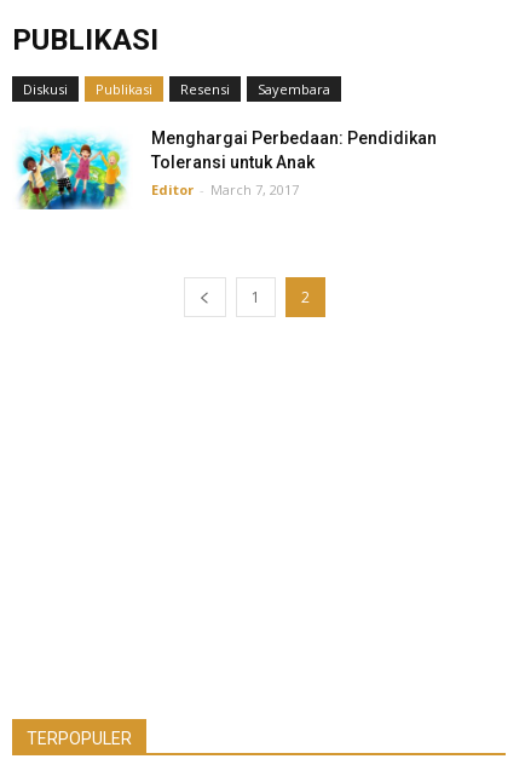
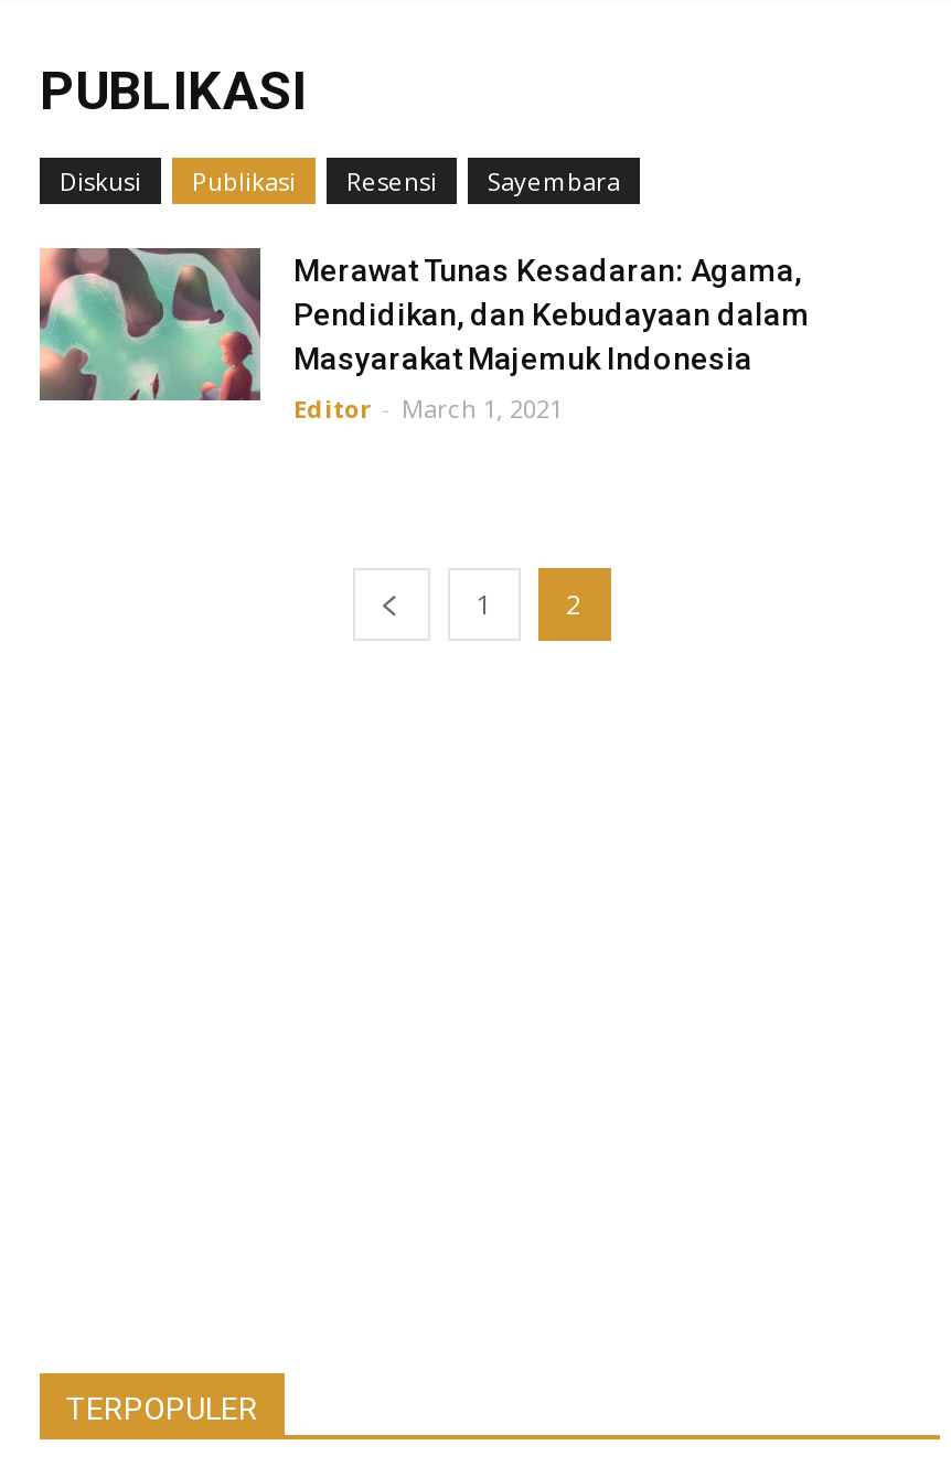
- [image]
- Menghargai Perbedaan: Pendidikan
- Toleransi untuk Anak
- Editor - March 7, 2017
+ [image]
+ Merawat Tunas Kesadaran: Agama,
+ Pendidikan, dan Kebudayaan dalam
+ Masyarakat Majemuk Indonesia
+ Editor - March 1, 2021
